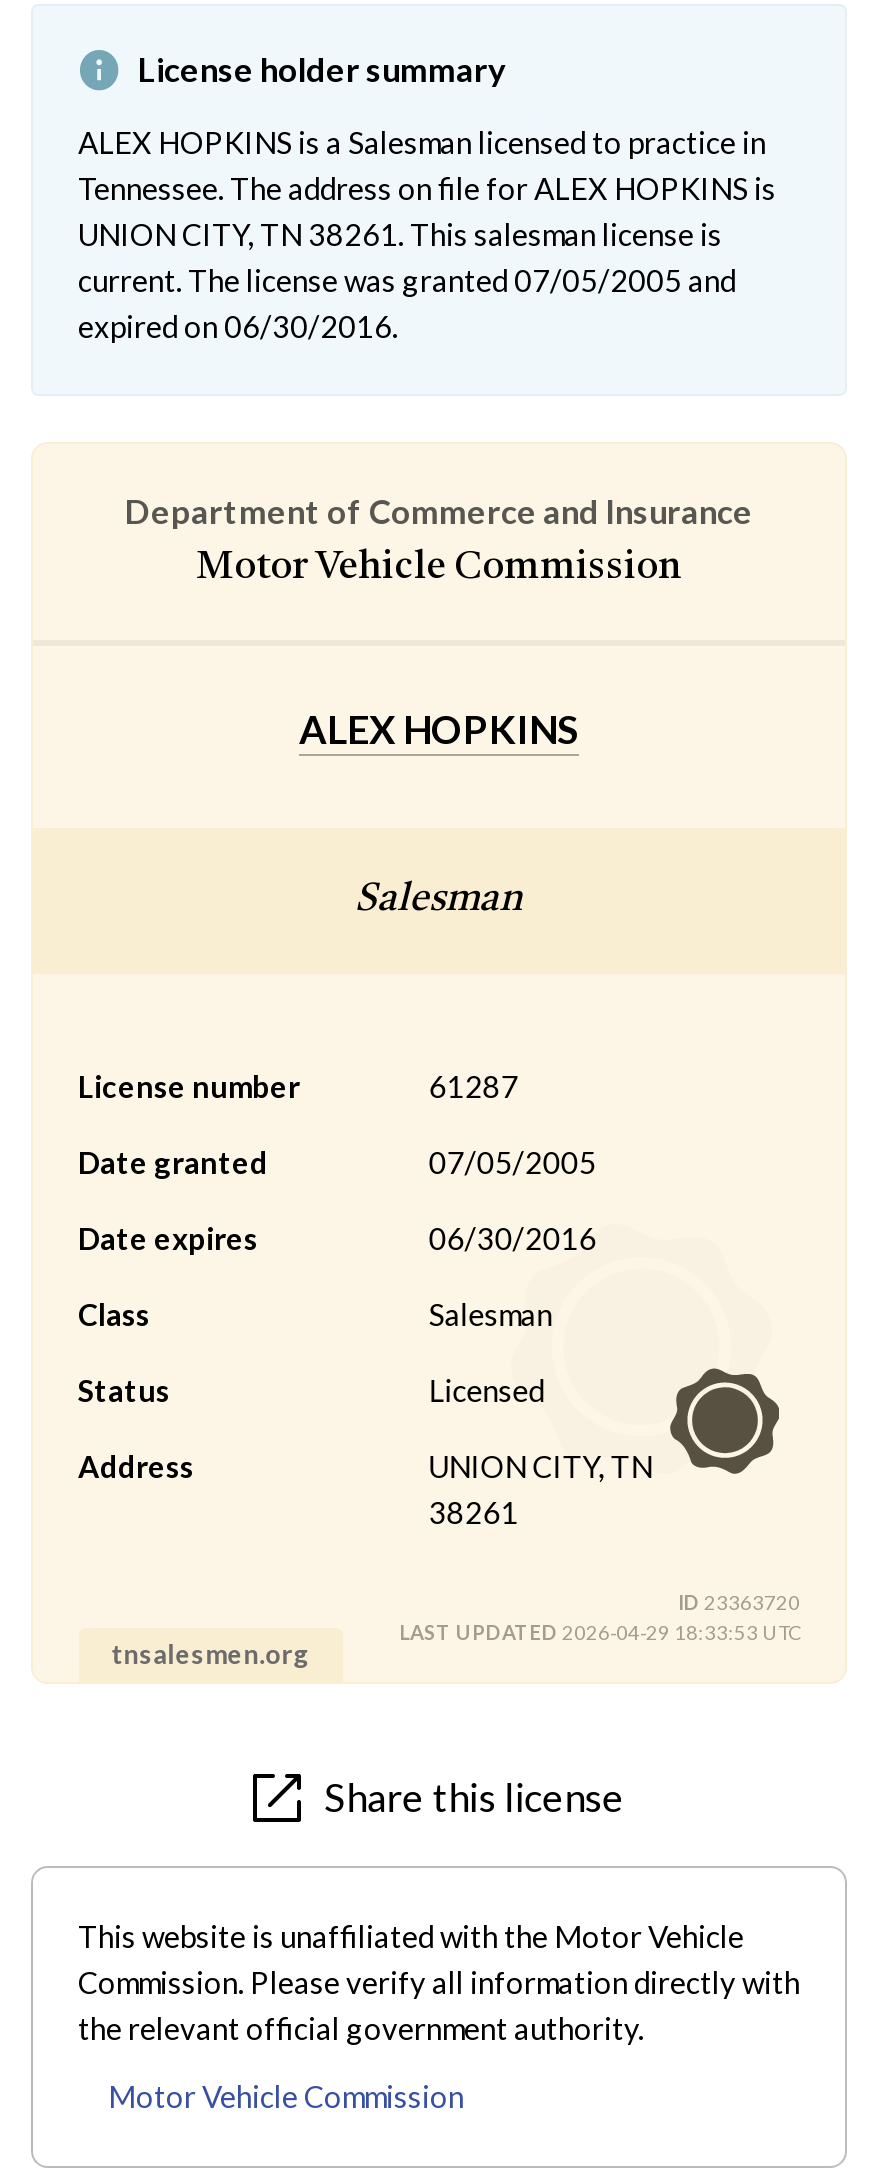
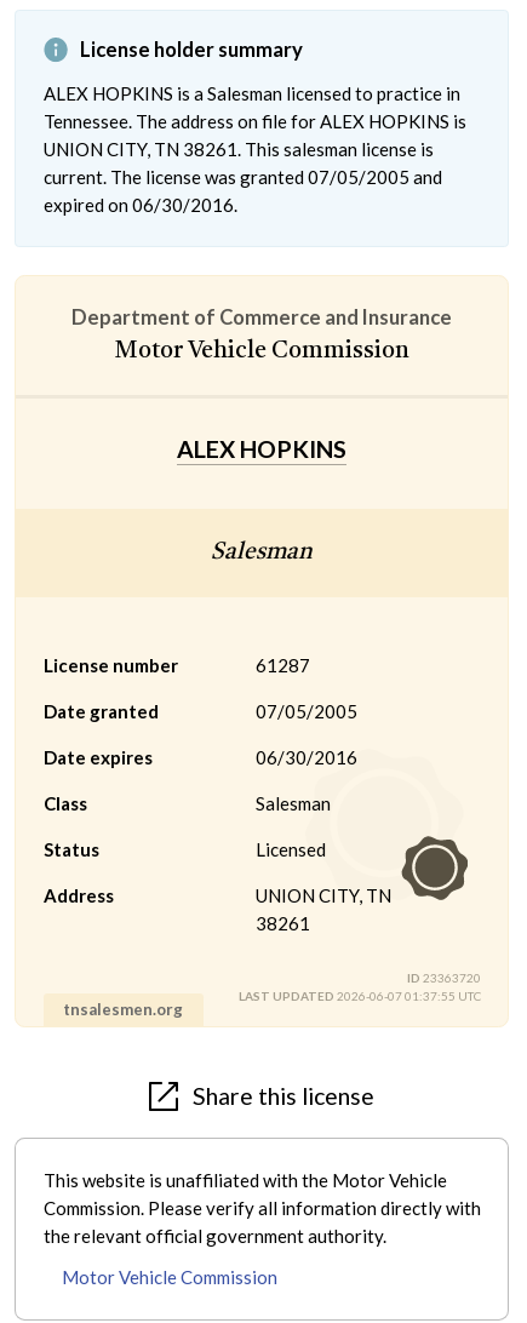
- LAST UPDATED 2026-04-29 18:33:53 UTC
+ LAST UPDATED 2026-06-07 01:37:55 UTC
